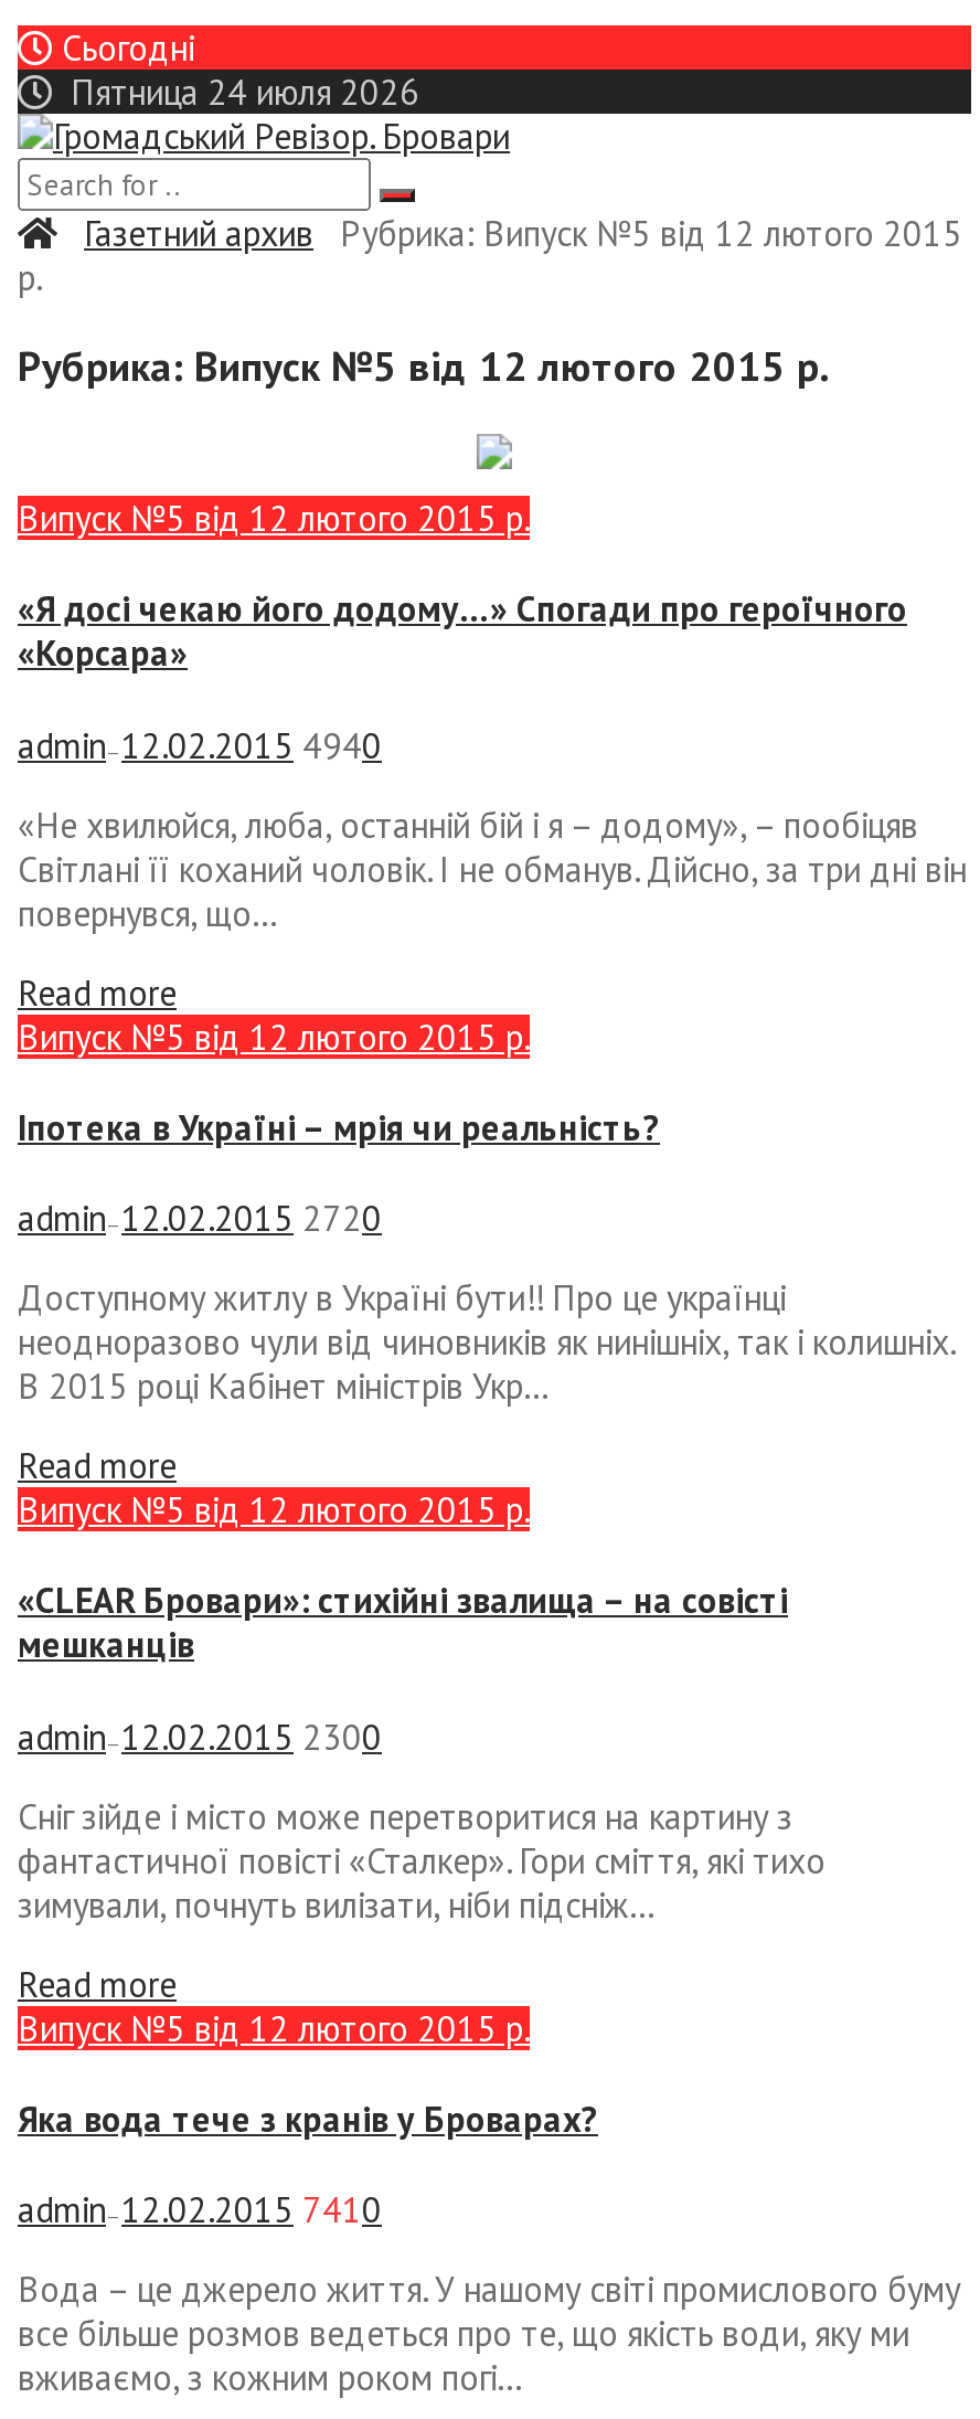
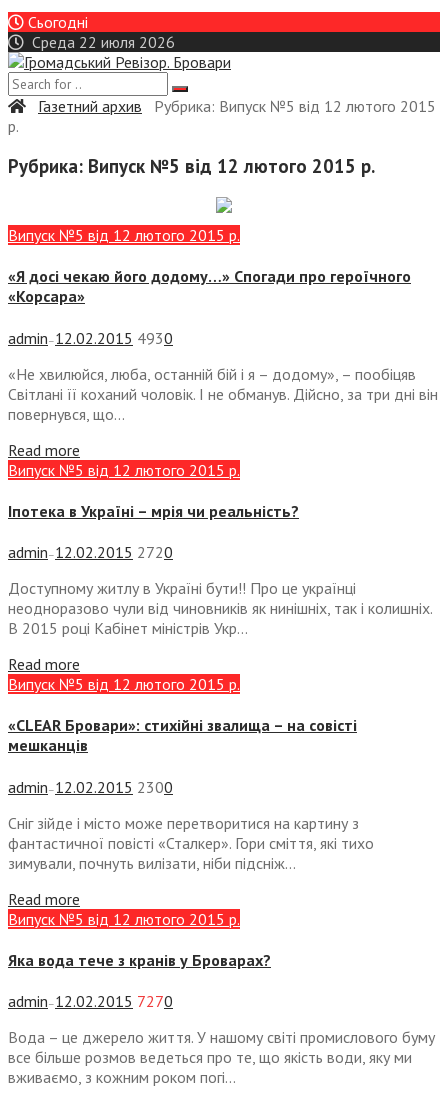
- Пятница 24 июля 2026
+ Среда 22 июля 2026

- admin—12.02.2015 4940
+ admin—12.02.2015 4930

- admin—12.02.2015 7410
+ admin—12.02.2015 7270
